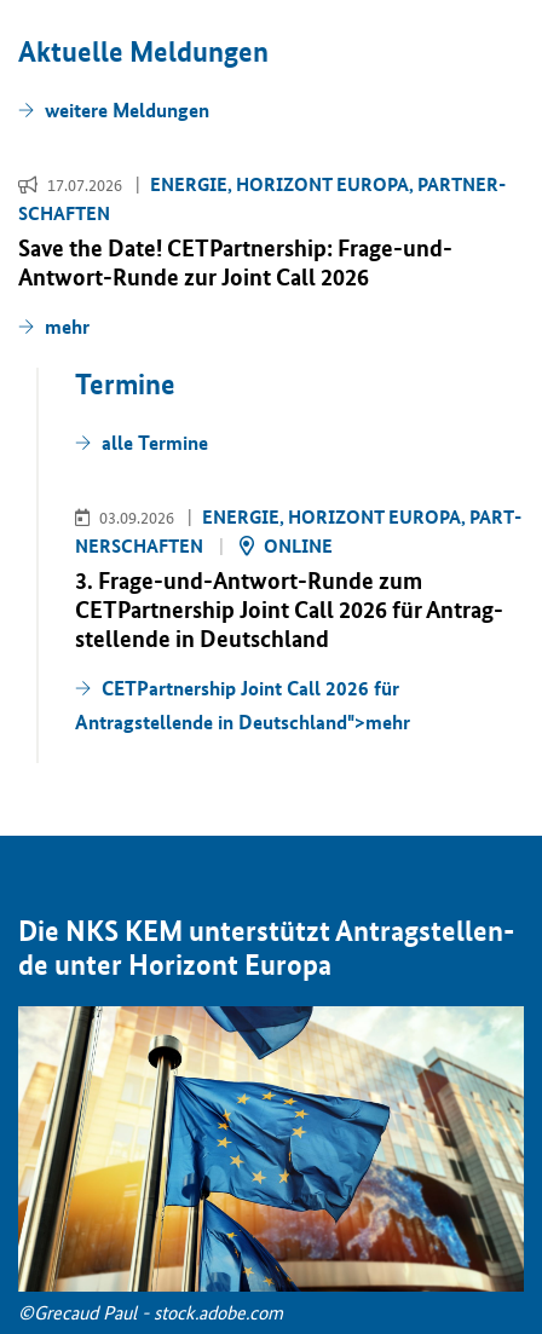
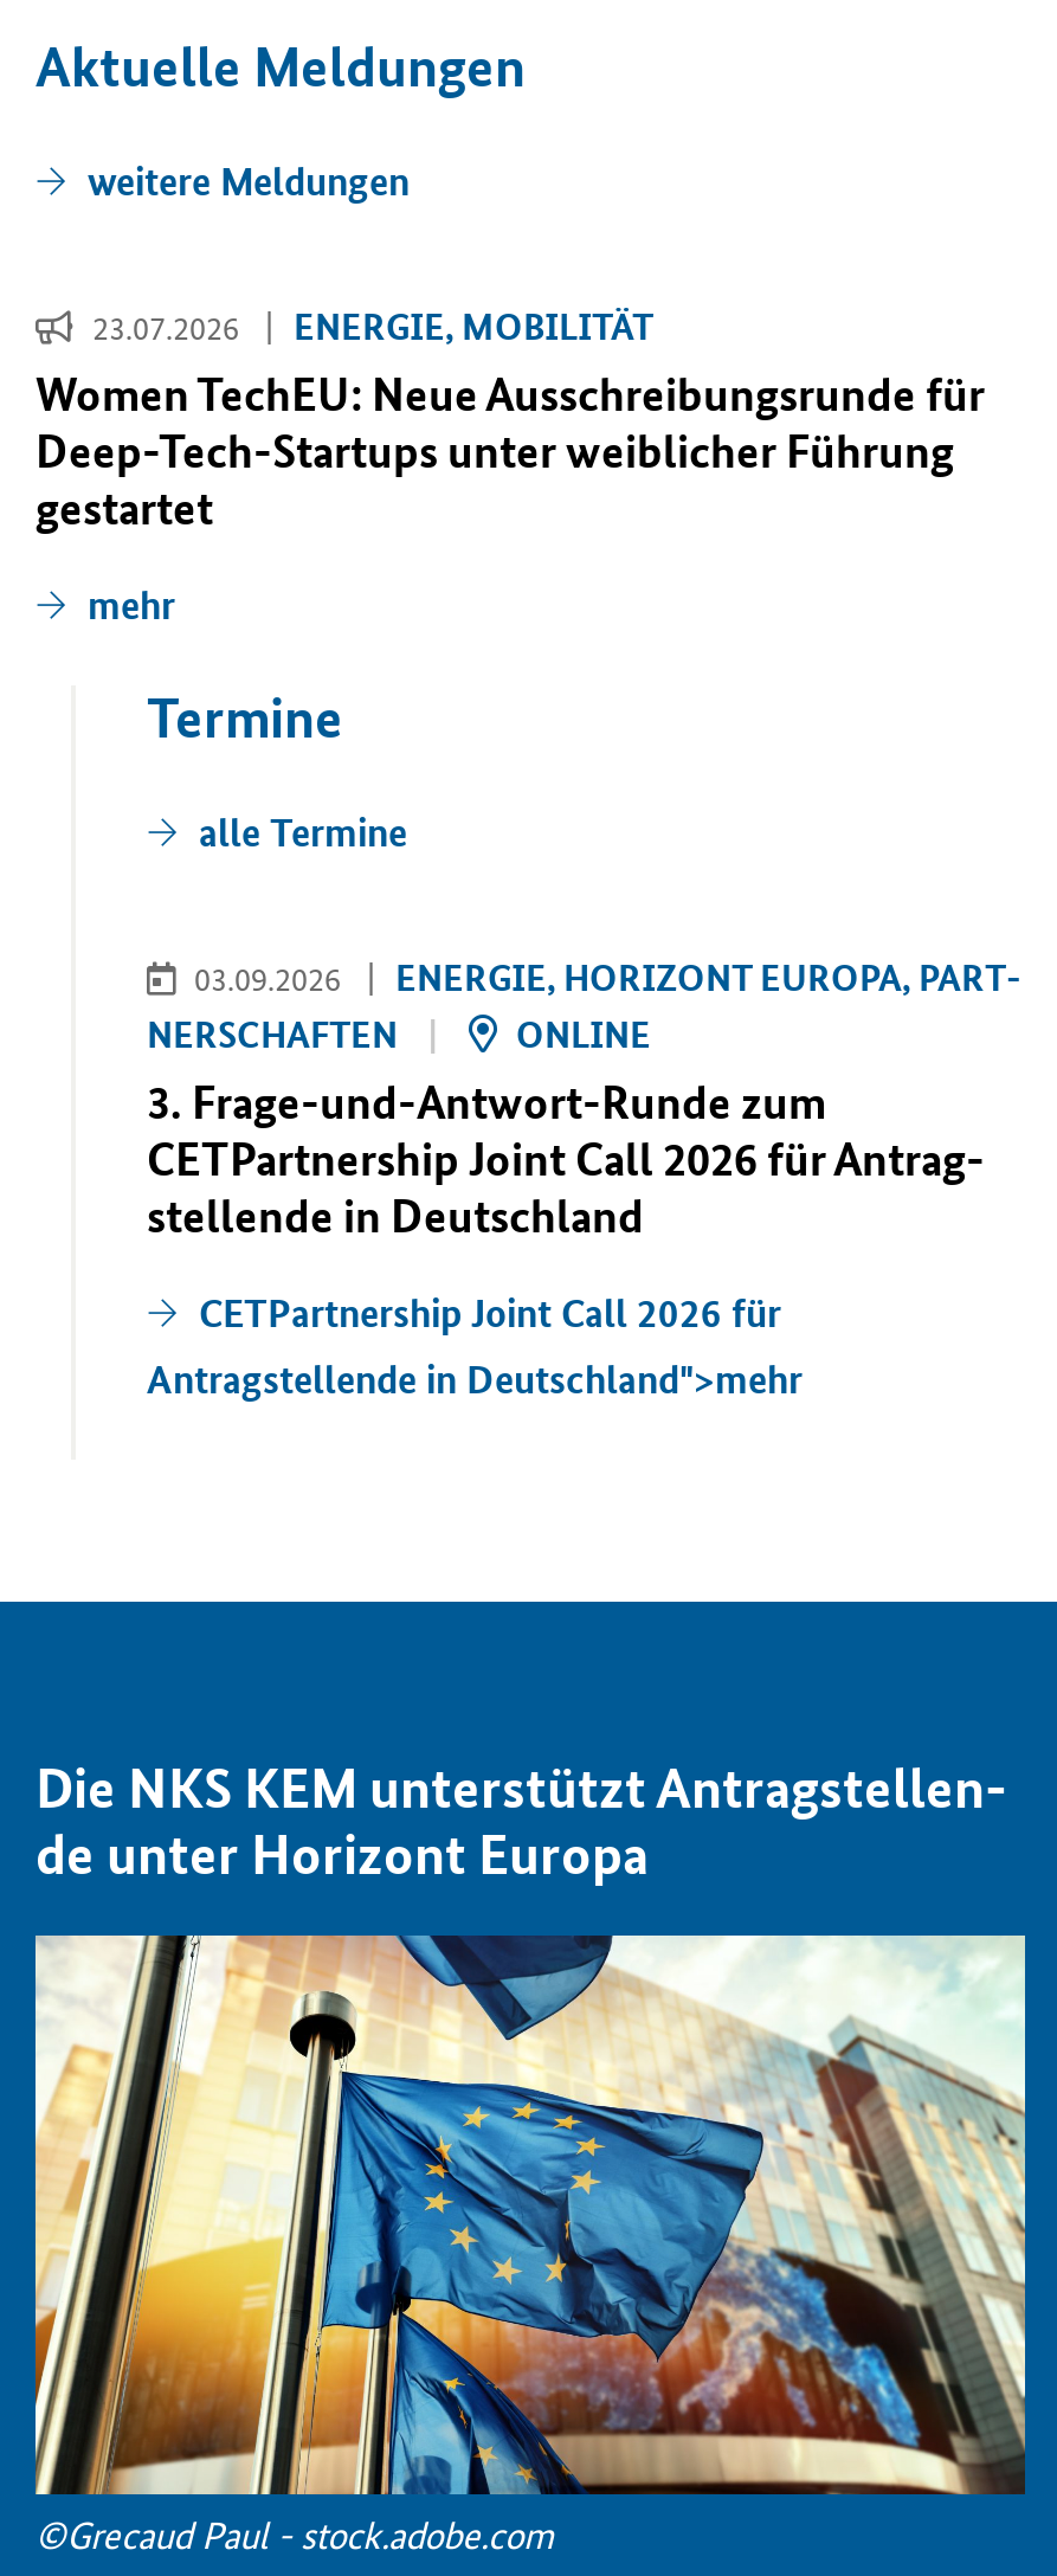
- 17.07.2026
- ENERGIE, HORIZONT EUROPA, PARTNER
- SCHAFTEN
- Save the Date! CETPartnership: Frage-und-
- Antwort-Runde zurJoint Call2026
+ 23.07.2026
+ ENERGIE, MOBILITÄT
+ Women TechEU: Neue Ausschreibungsrunde für
+ Deep-Tech-Startups unter weiblicher Führung
+ gestartet
